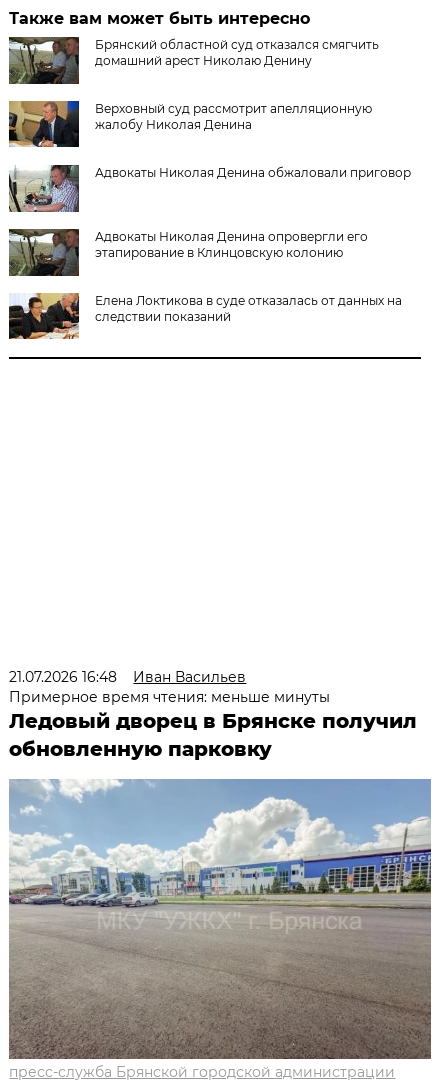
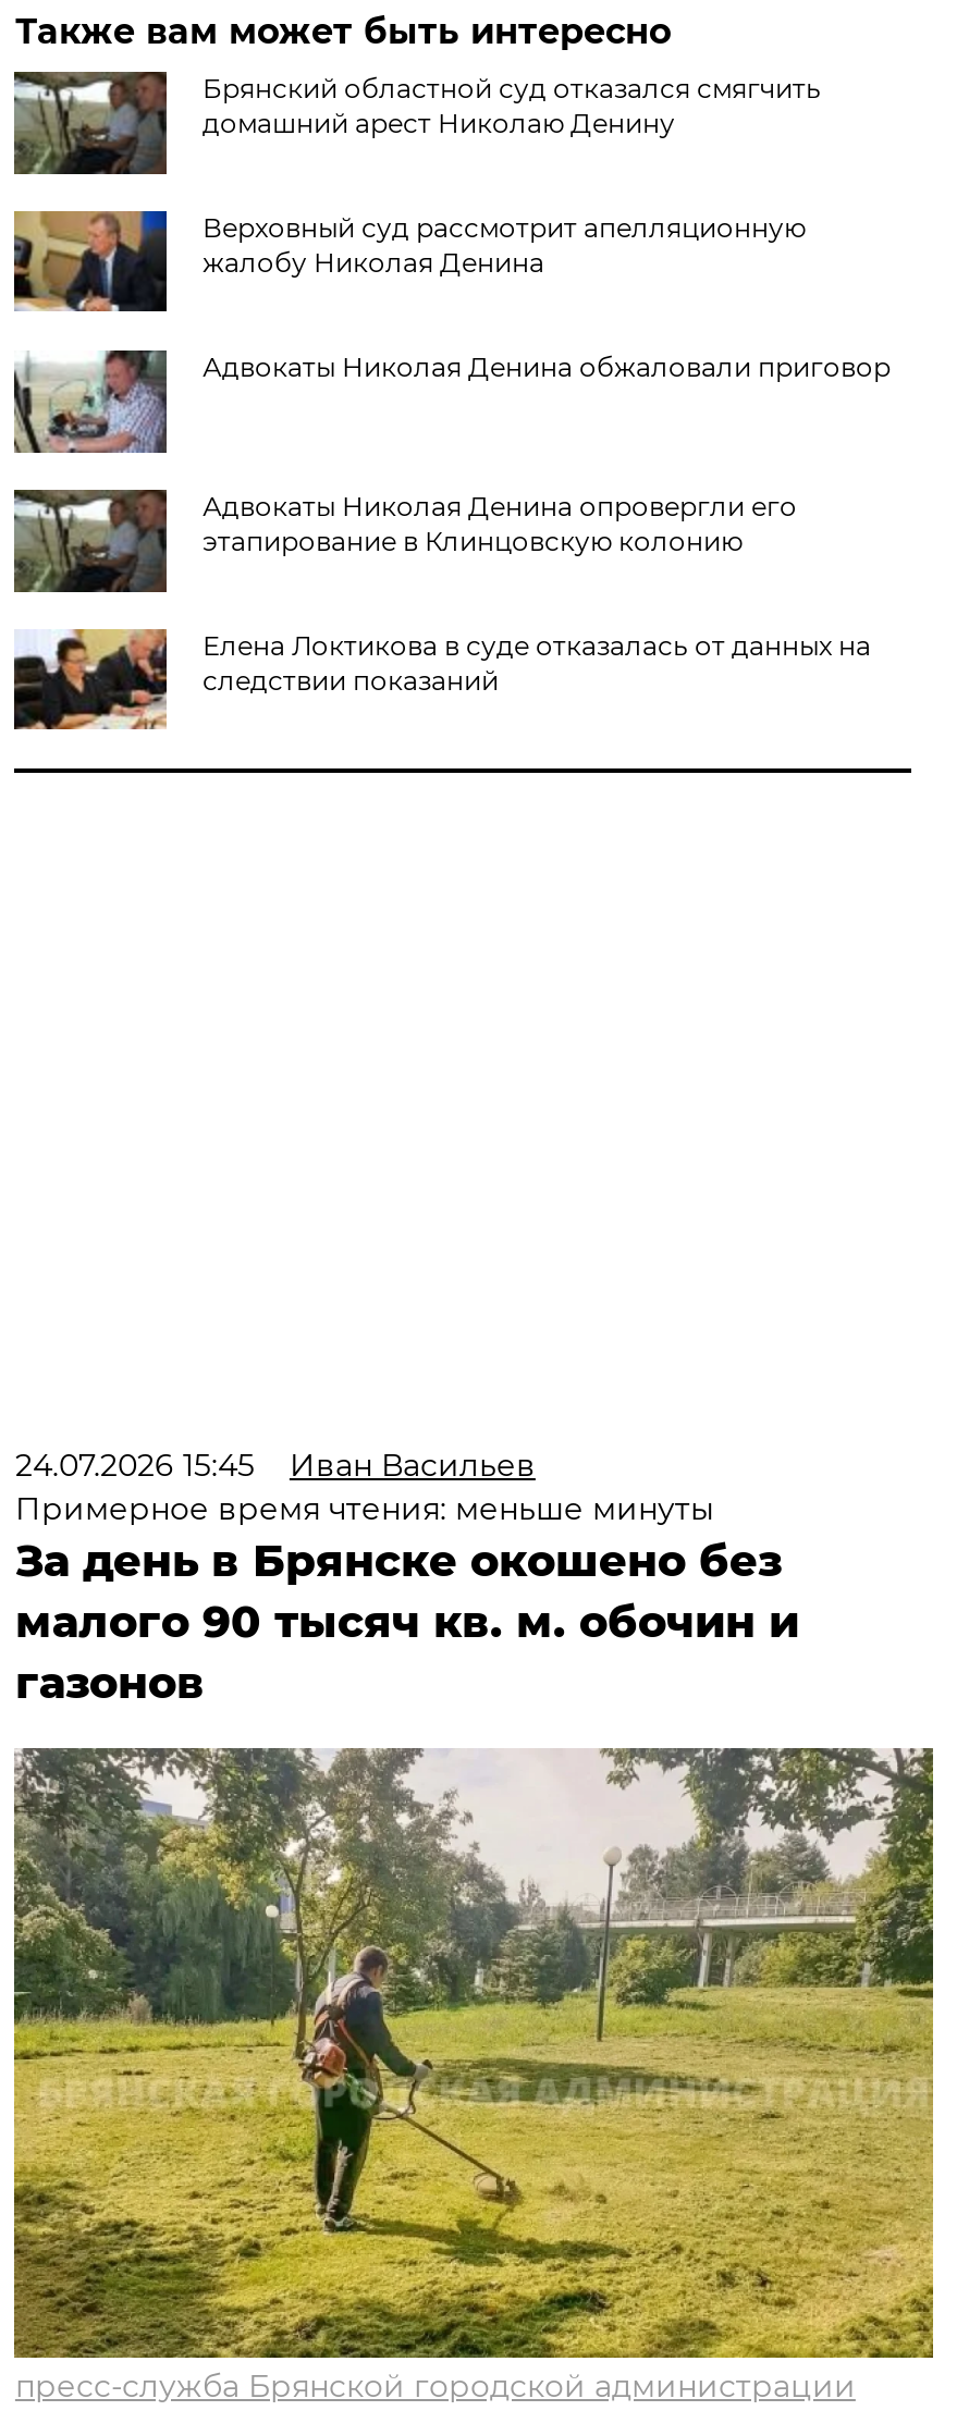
- 21.07.2026 16:48 Иван Васильев
+ 24.07.2026 15:45 Иван Васильев

- Ледовый дворец в Брянске получил
- обновленную парковку
+ За день в Брянске окошено без
+ малого 90 тысяч кв. м. обочин и
+ газонов

- [image]
+ [image]
